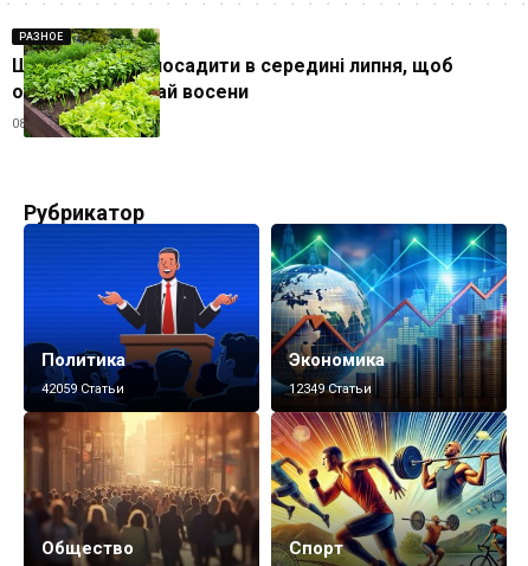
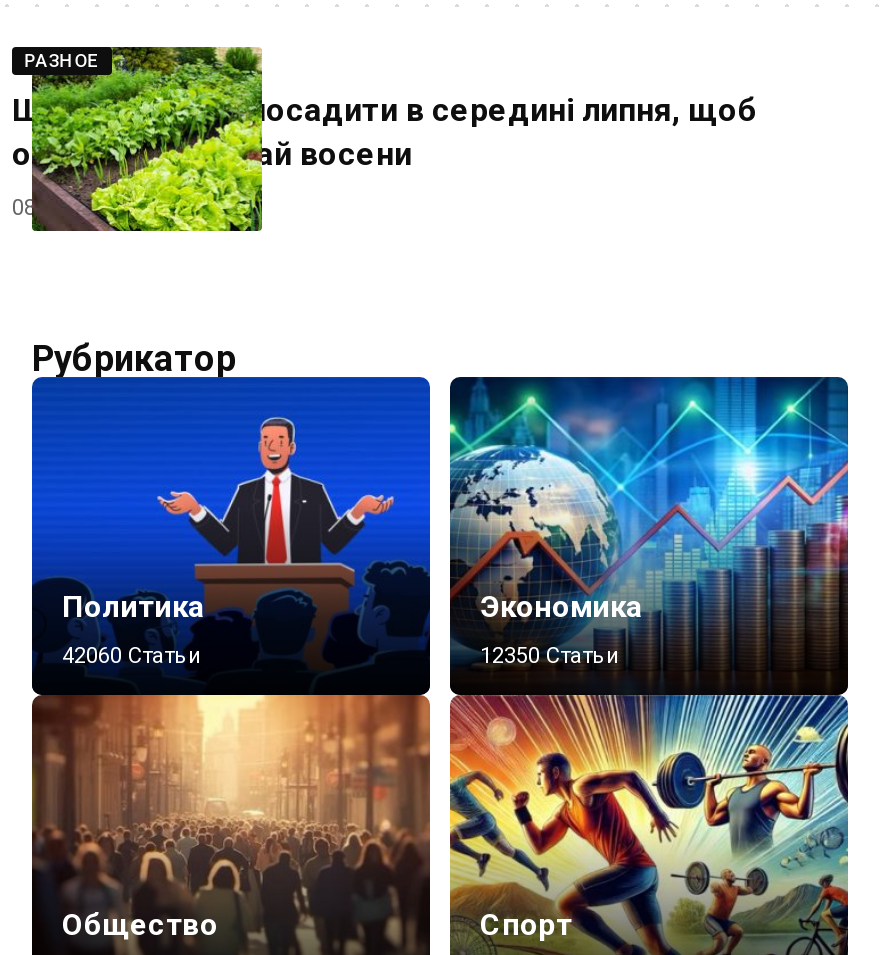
- 42059 Статьи
+ 42060 Статьи

- 12349 Статьи
+ 12350 Статьи
